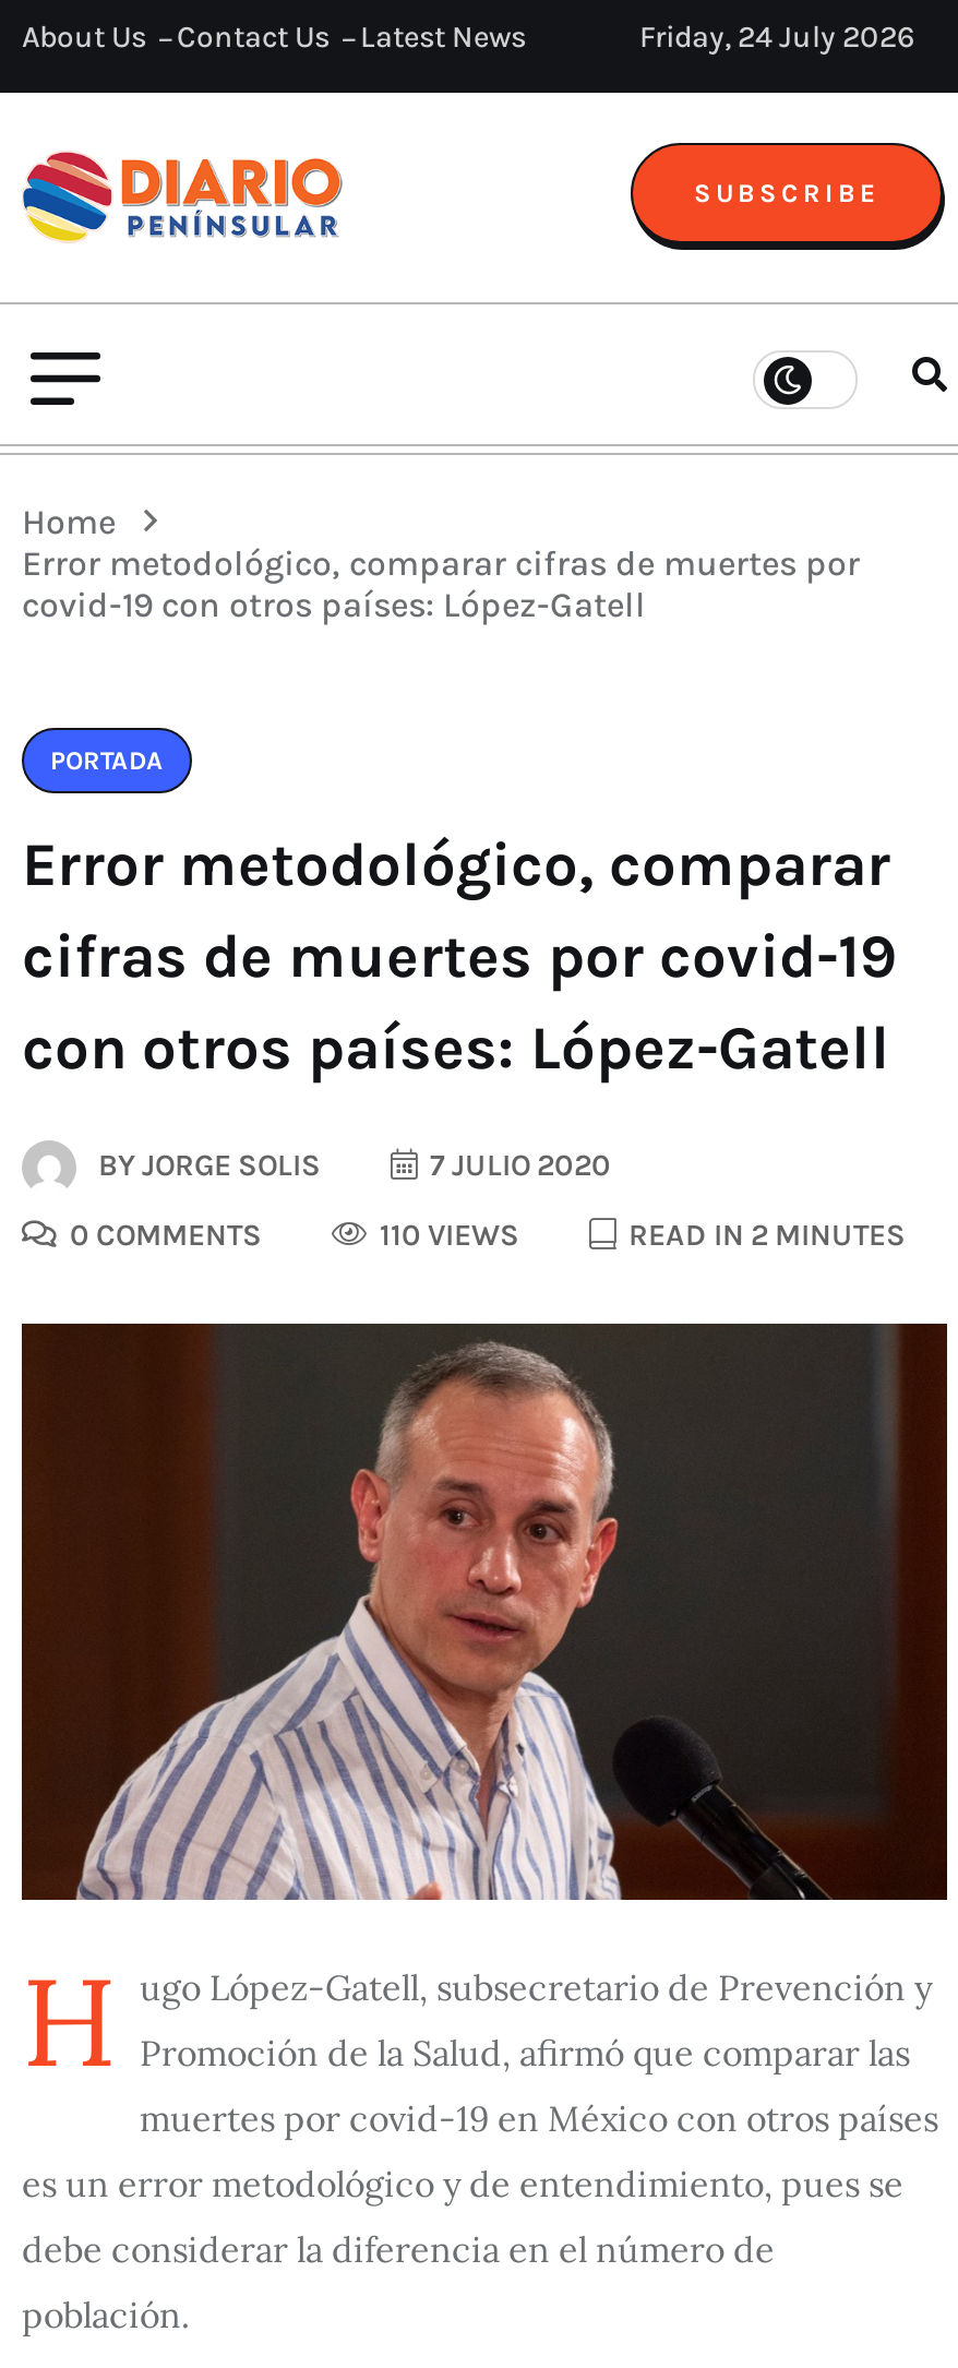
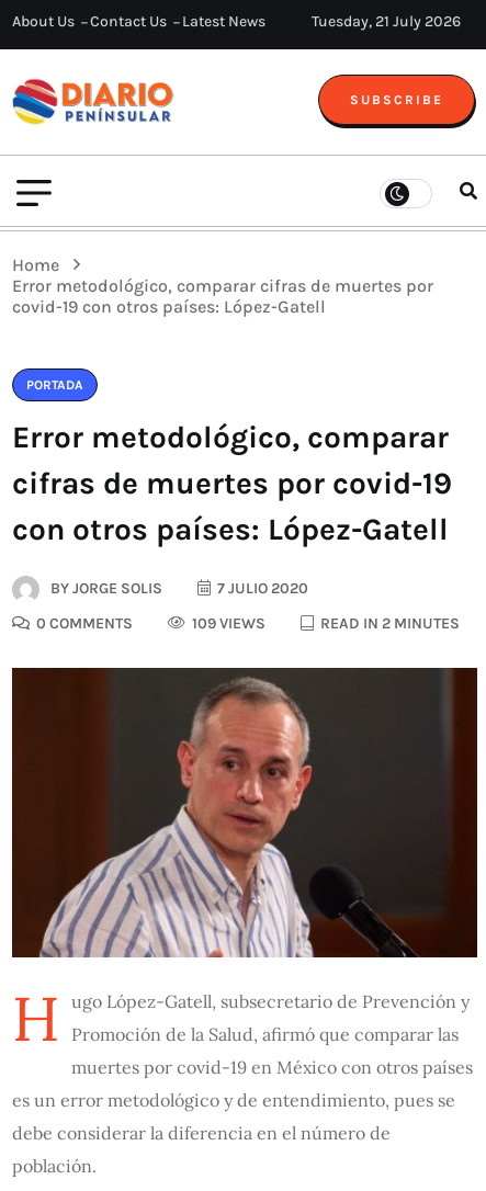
- Friday, 24 July 2026
+ Tuesday, 21 July 2026

- 110 VIEWS
+ 109 VIEWS
